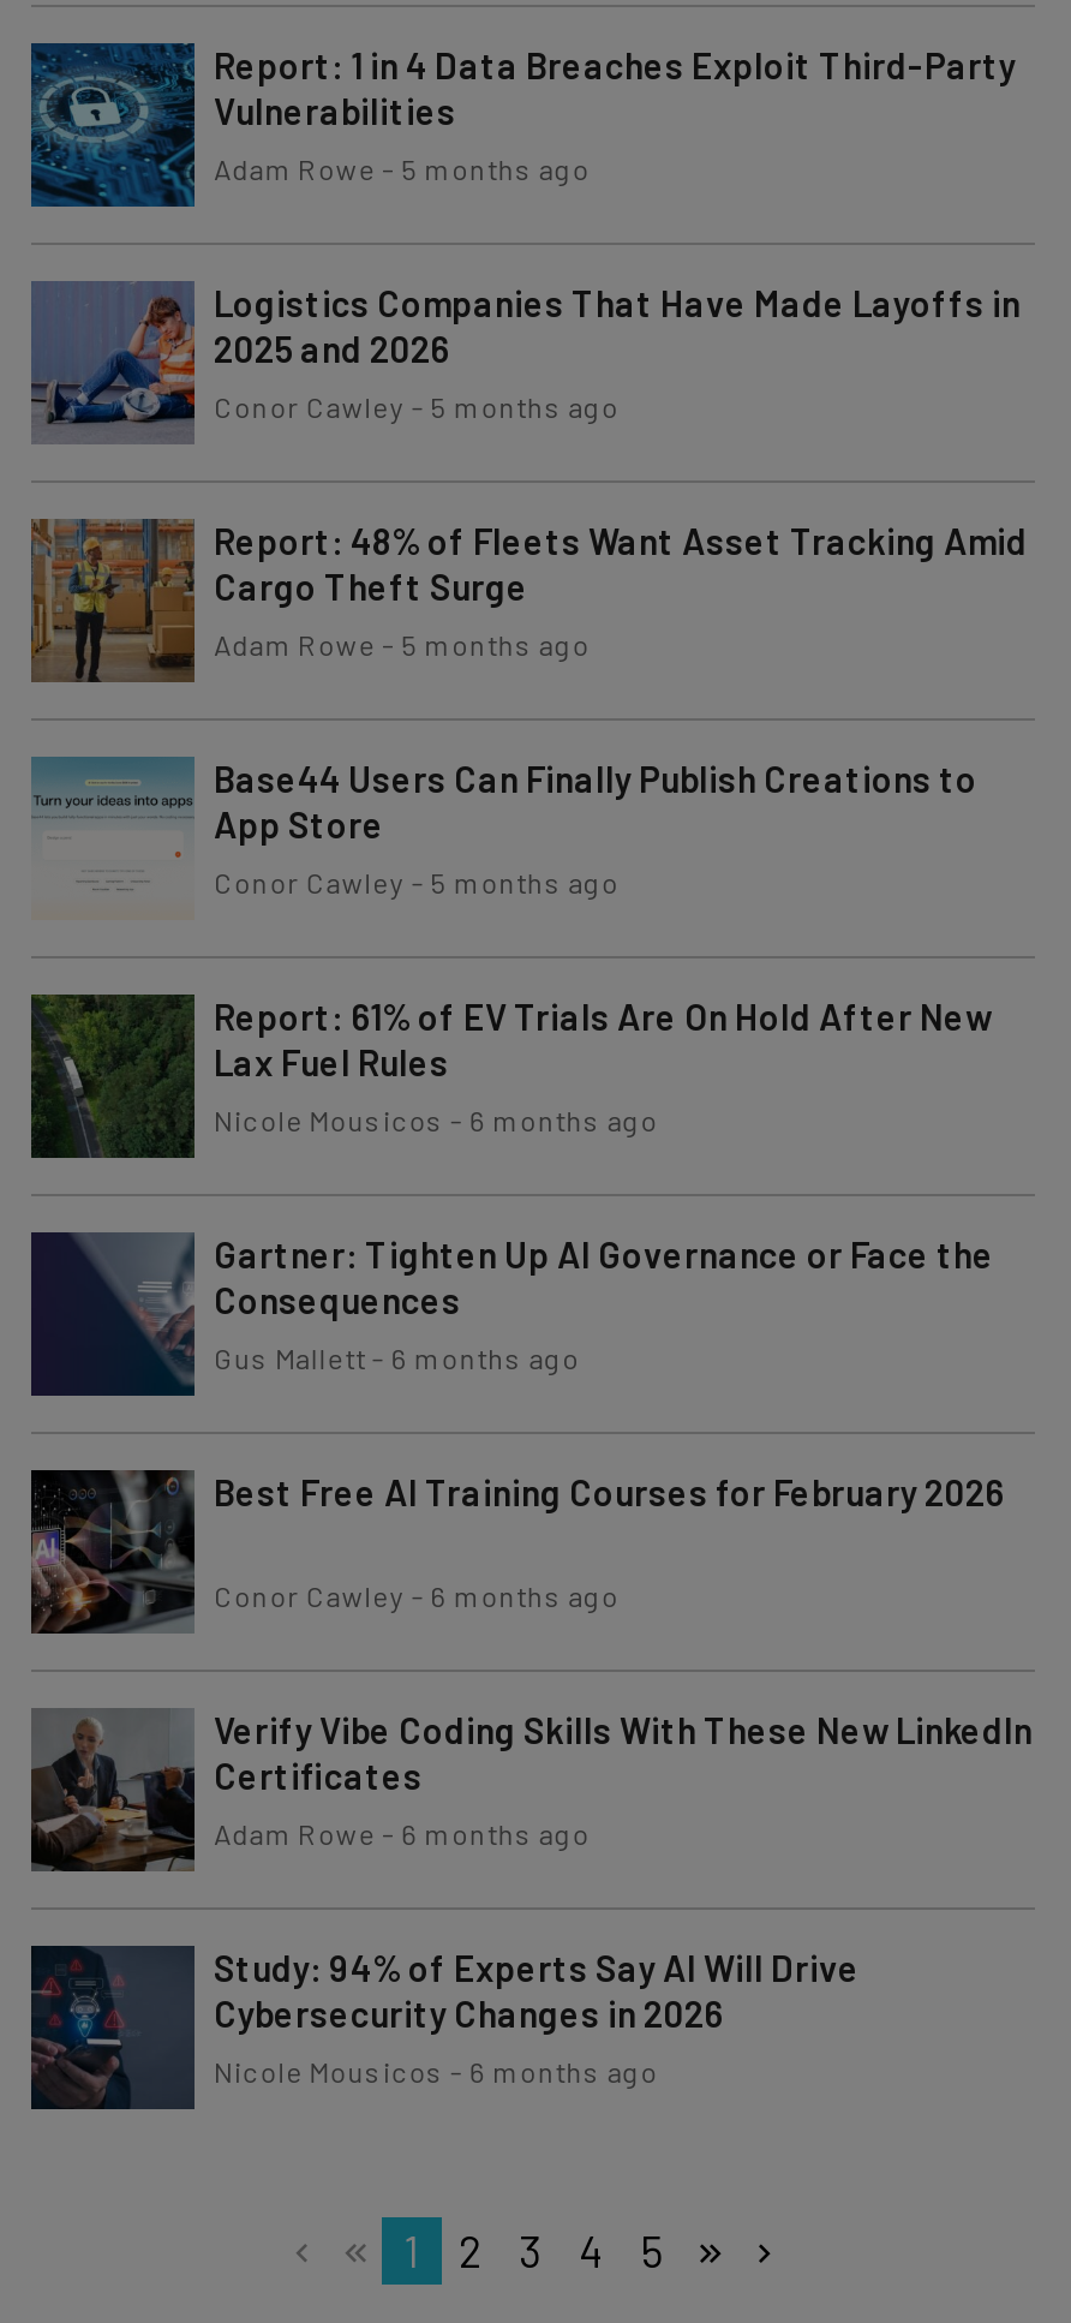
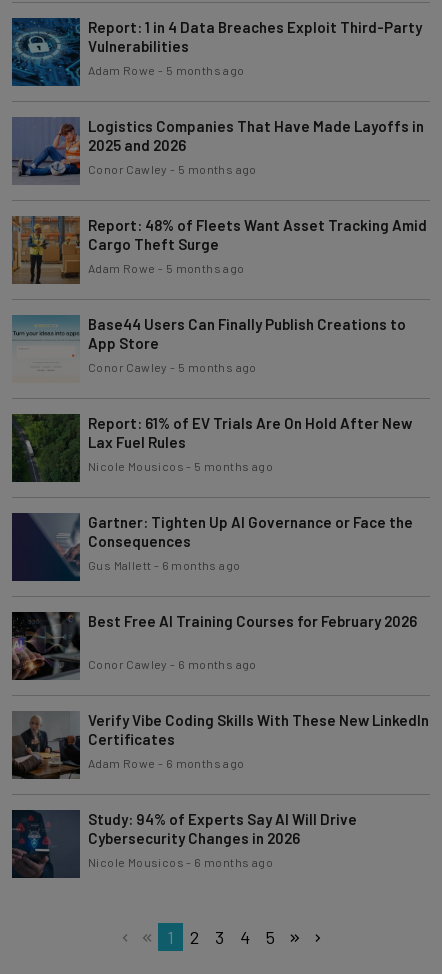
- Nicole Mousicos - 6 months ago
+ Nicole Mousicos - 5 months ago
